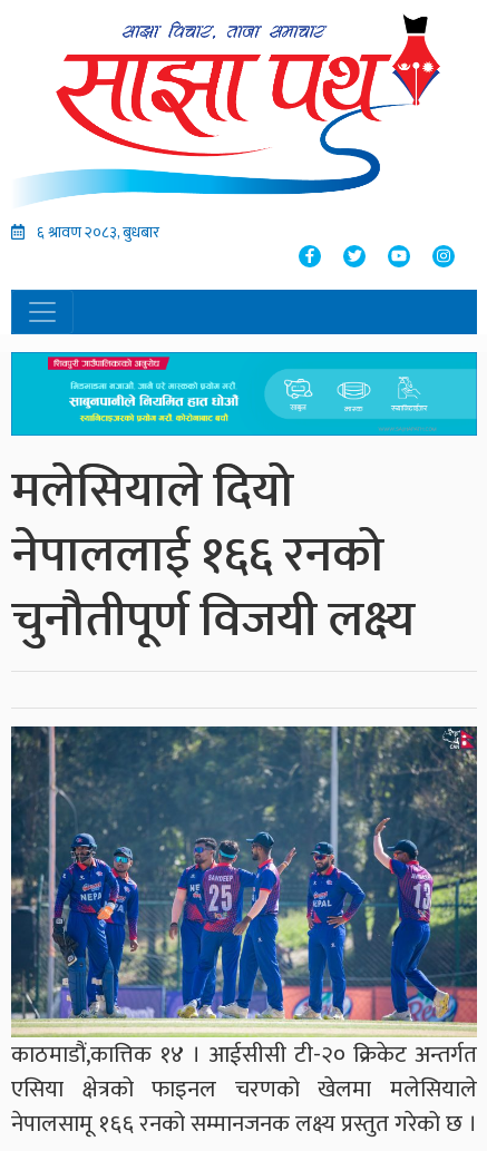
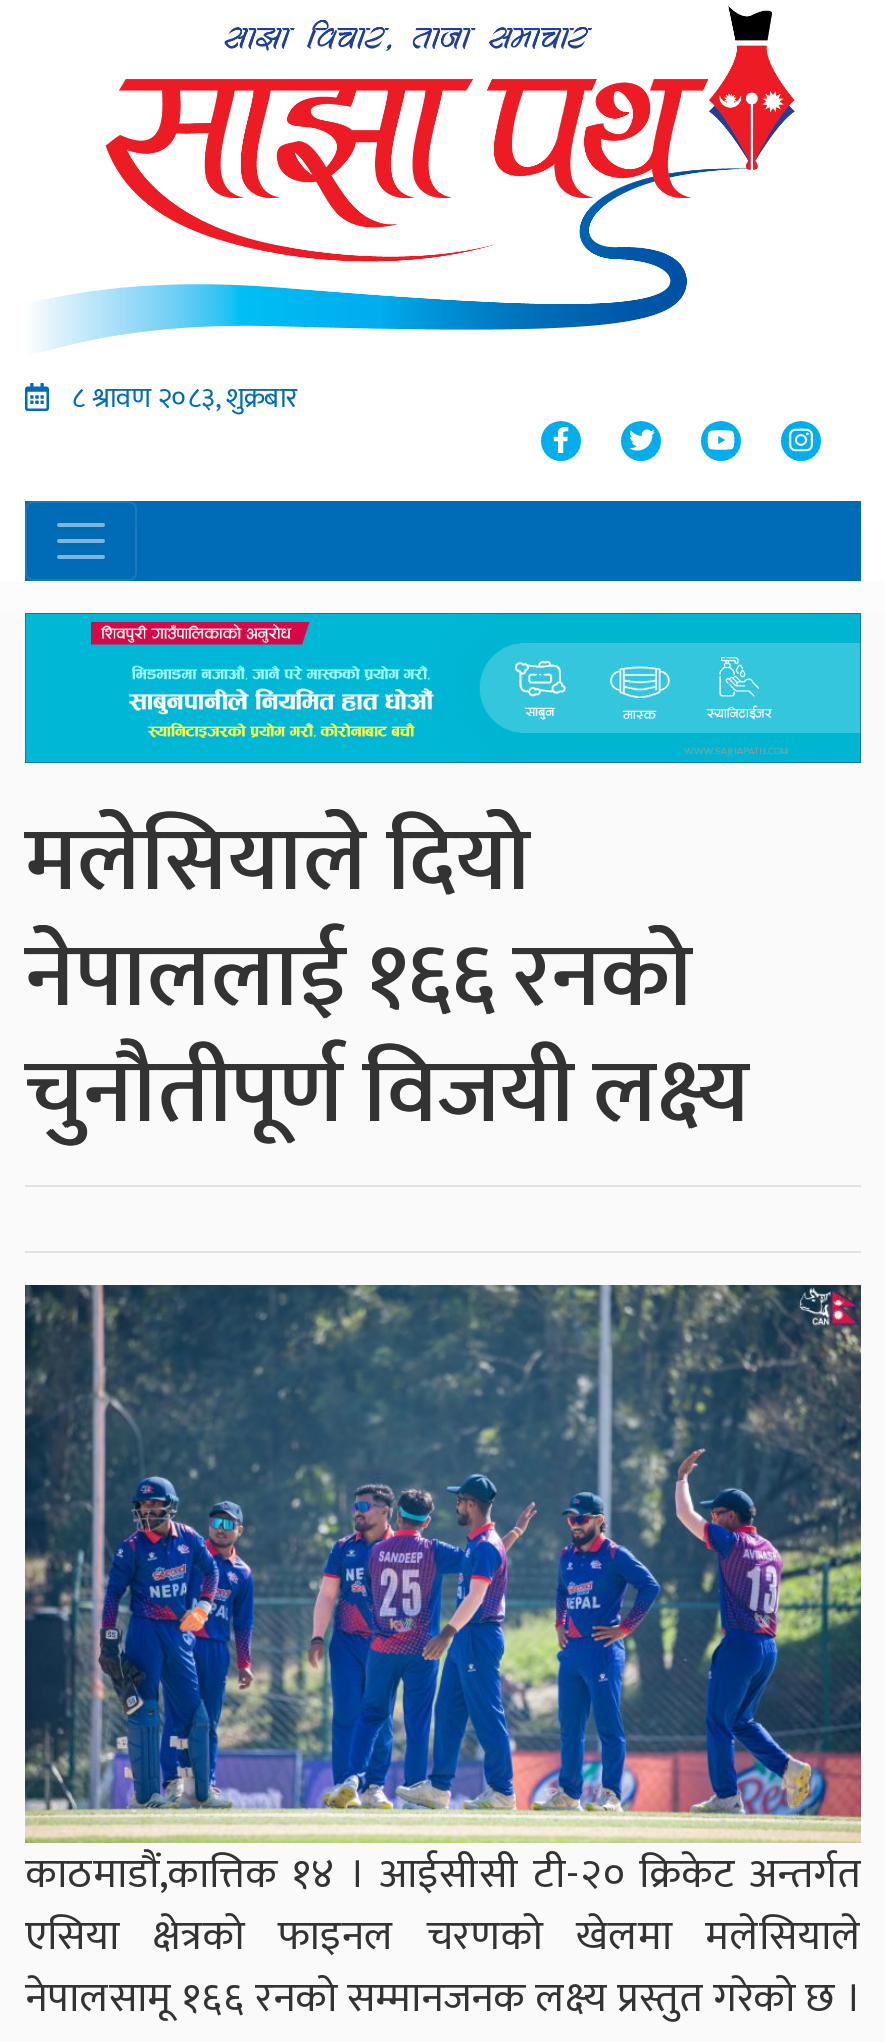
- ६ श्रावण २०८३, बुधबार
+ ८ श्रावण २०८३, शुक्रबार
